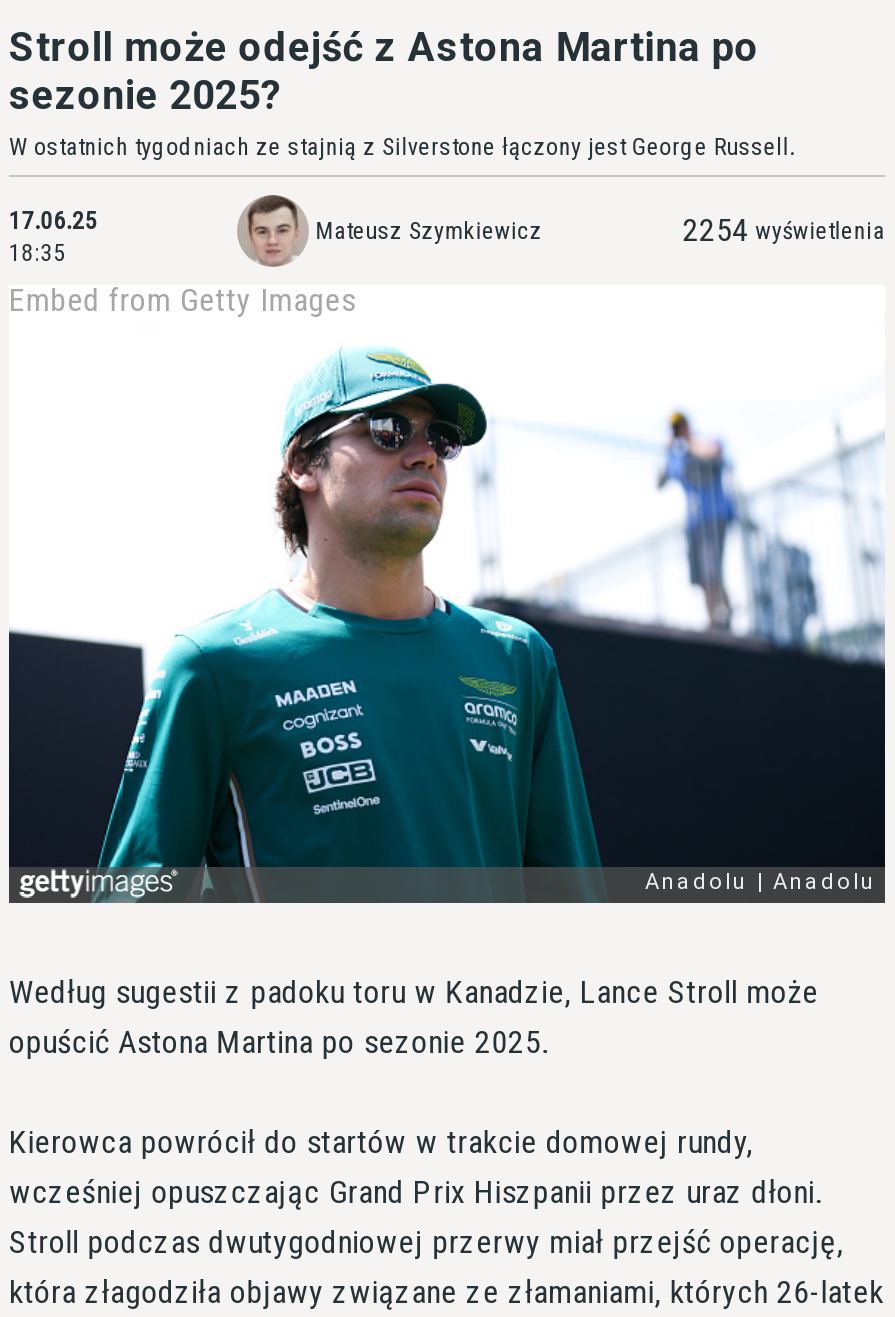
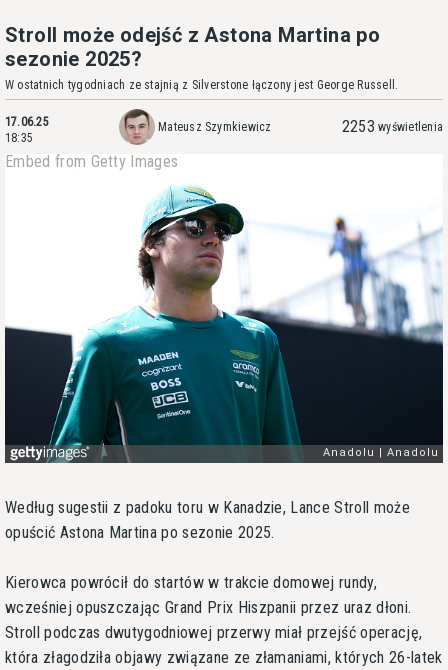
- 2254 wyświetlenia
+ 2253 wyświetlenia
